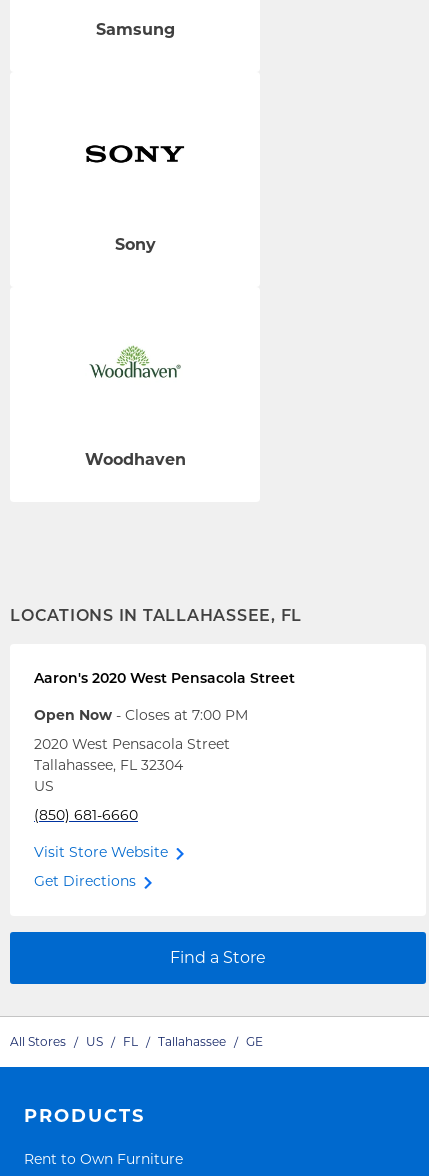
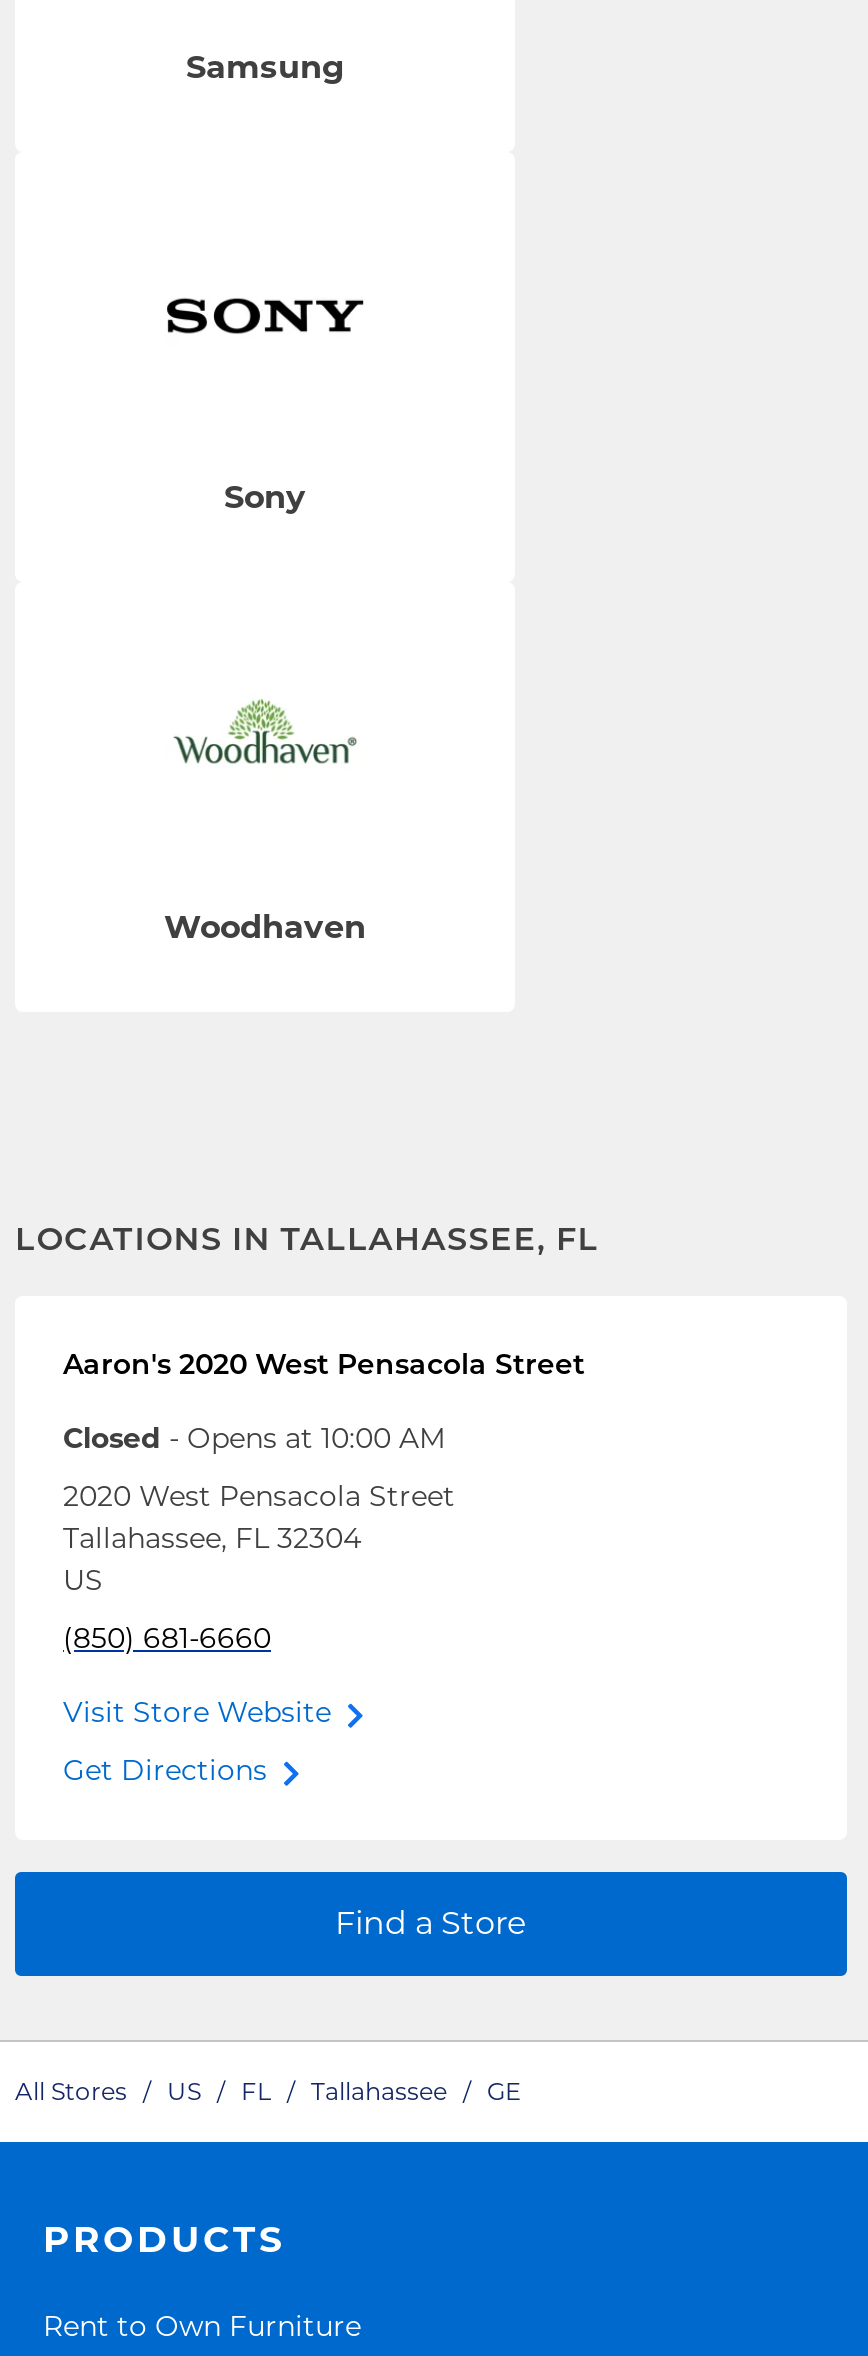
- Open Now - Closes at 7:00 PM
+ Closed - Opens at 10:00 AM
